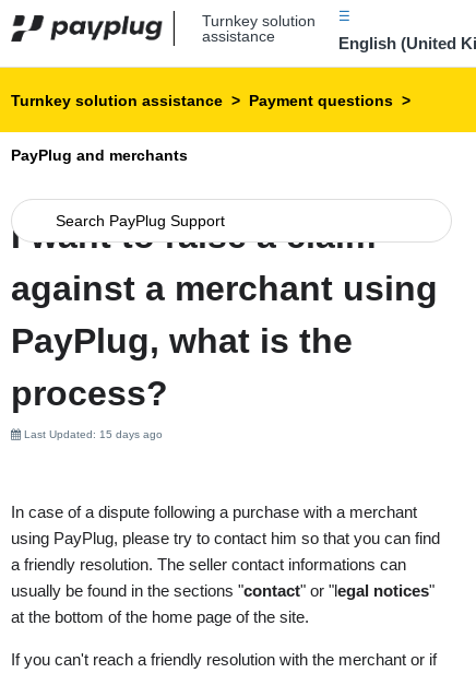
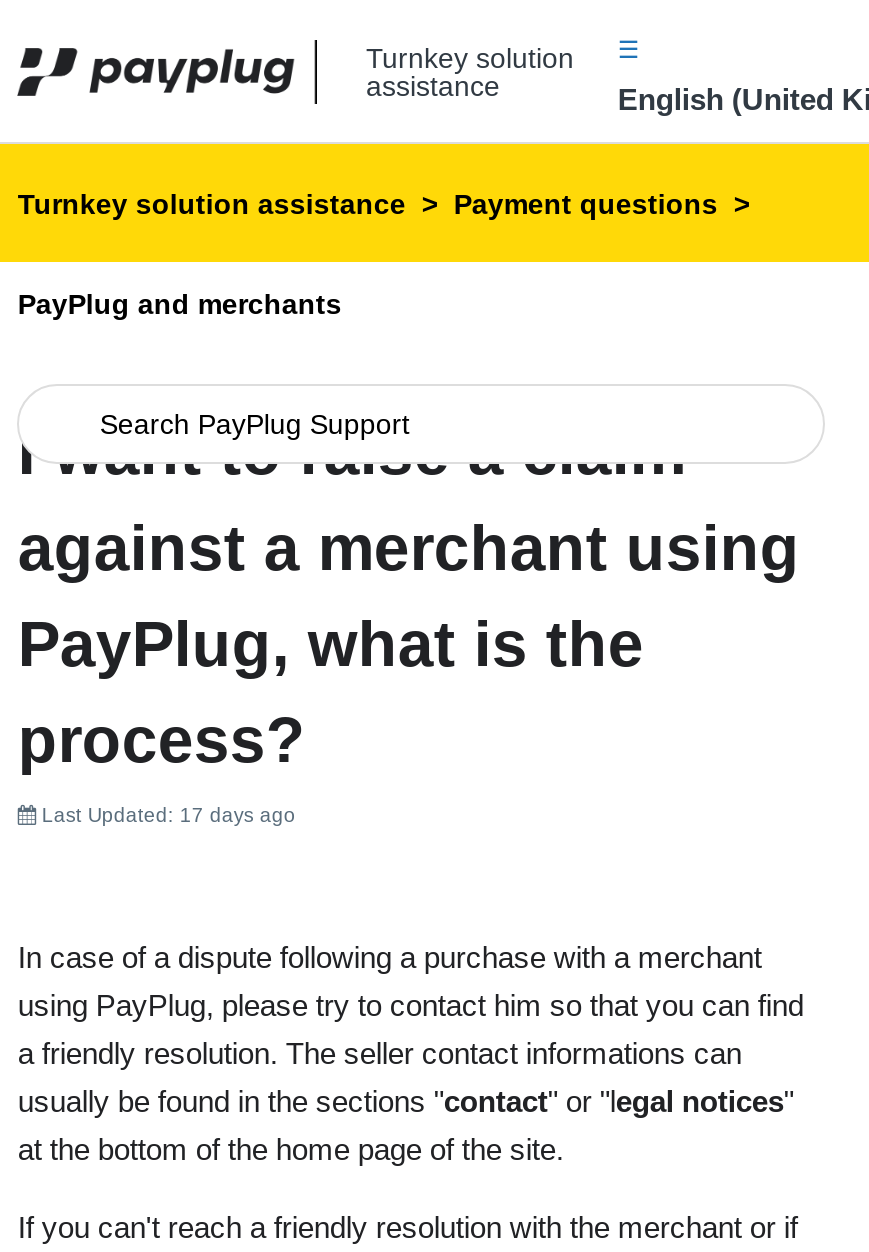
- Last Updated: 15 days ago
+ Last Updated: 17 days ago
